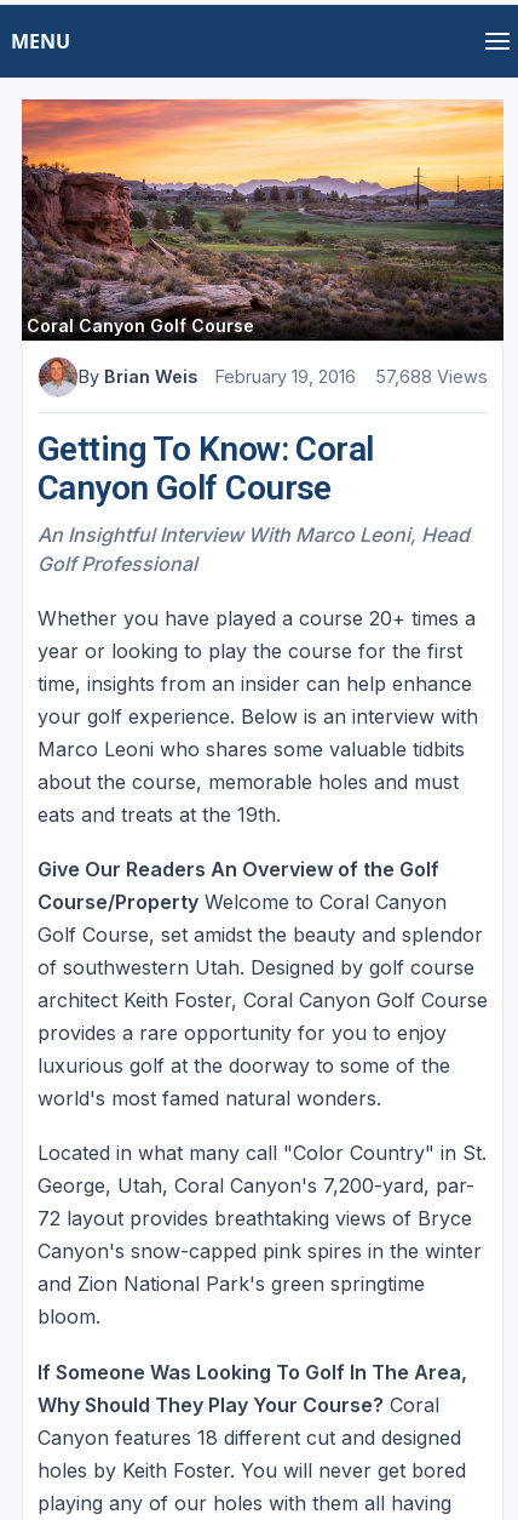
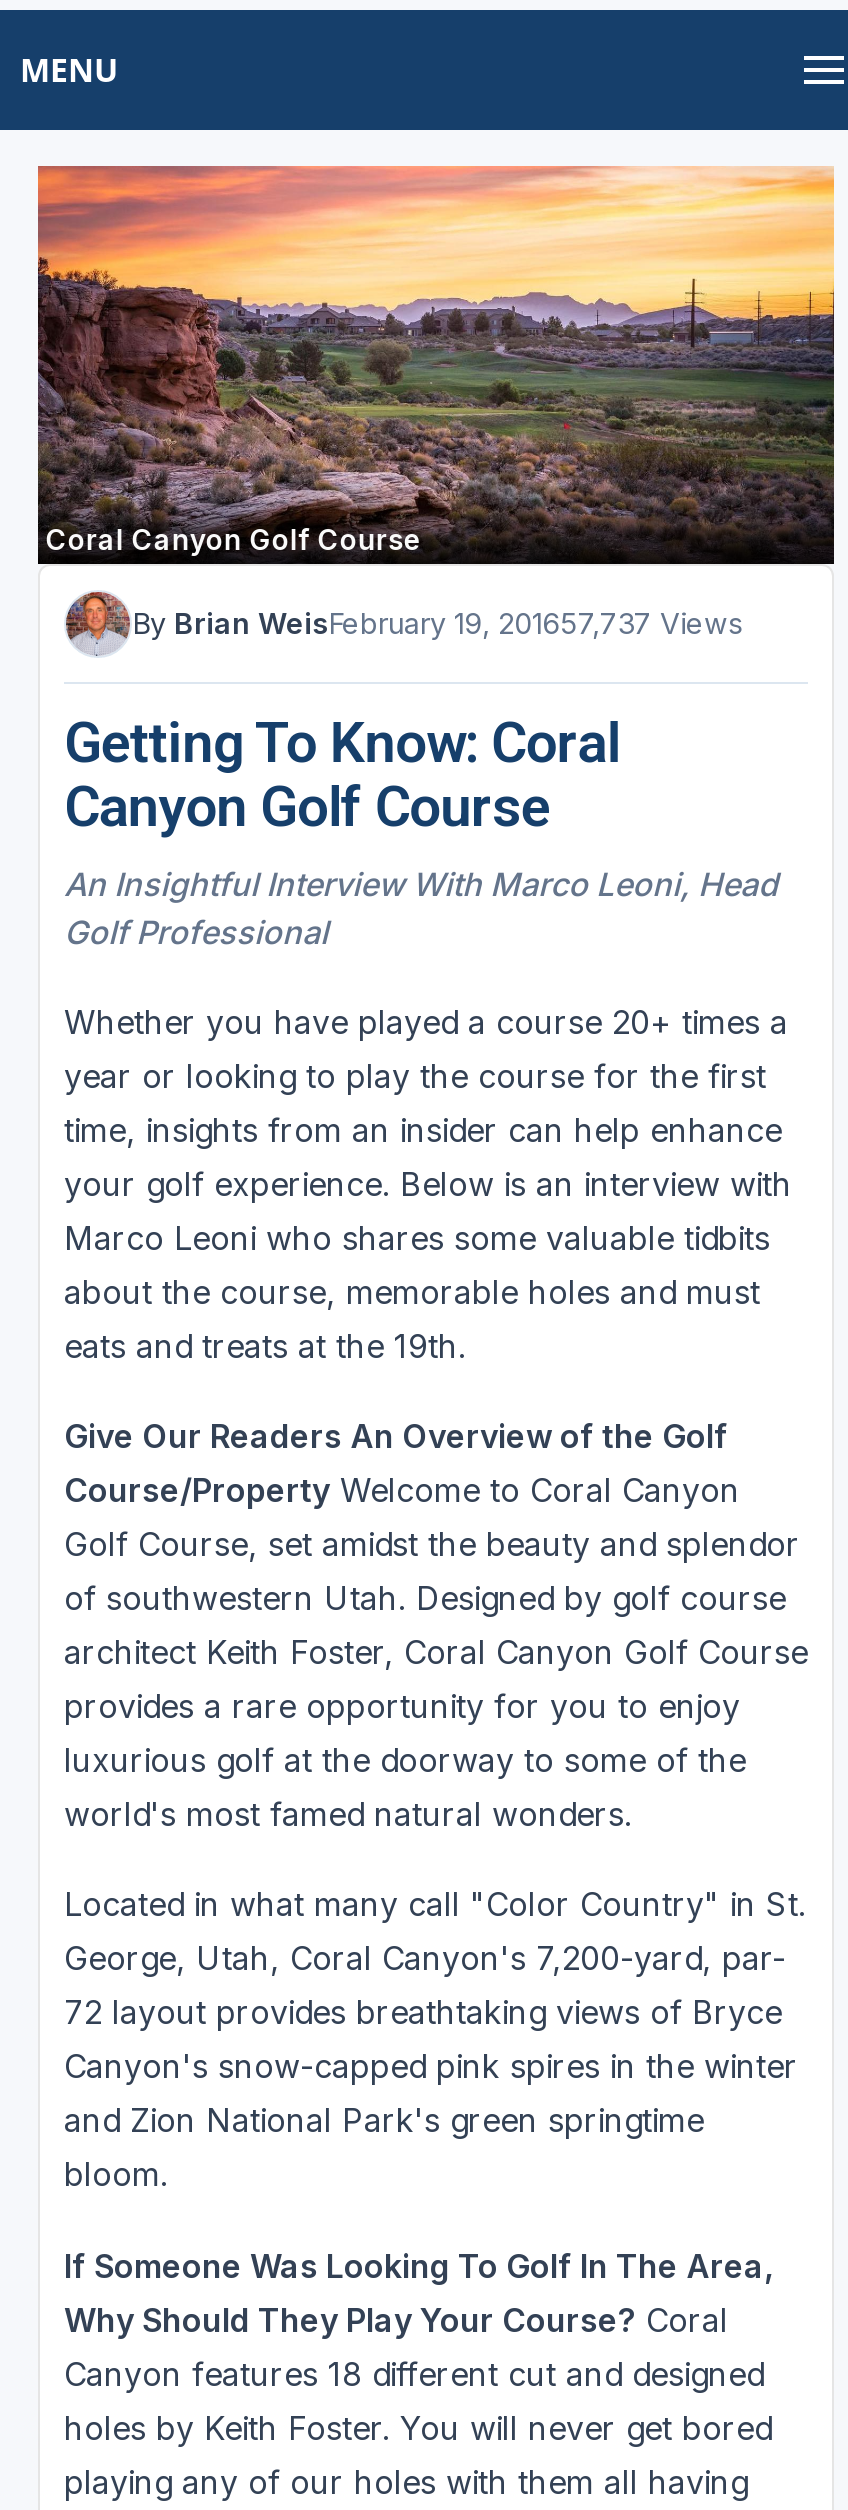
- By Brian Weis
- February 19, 2016
- 57,688 Views
+ By Brian WeisFebruary 19, 201657,737 Views
